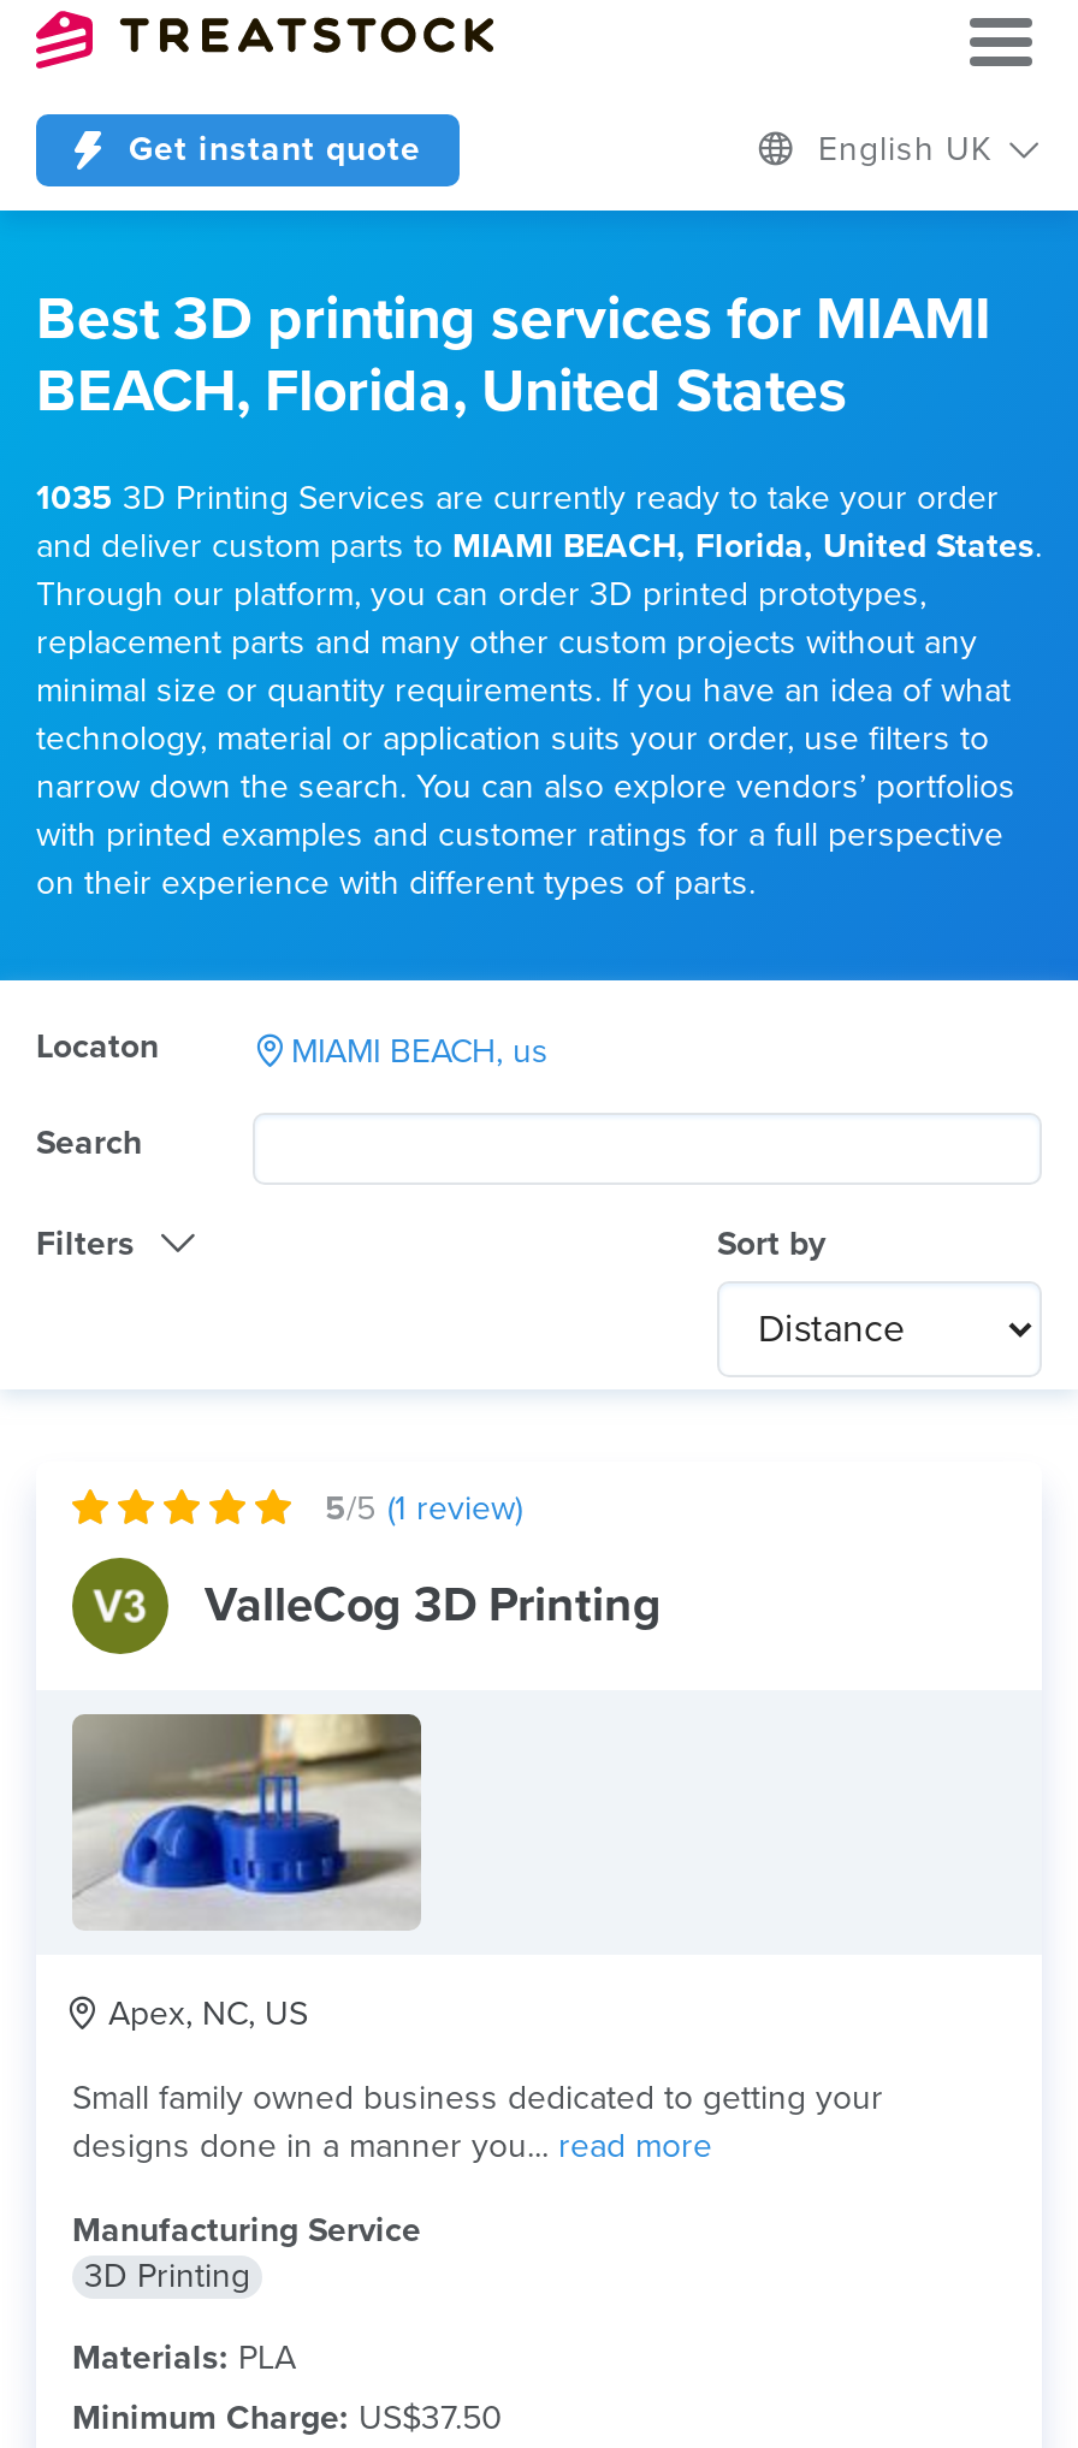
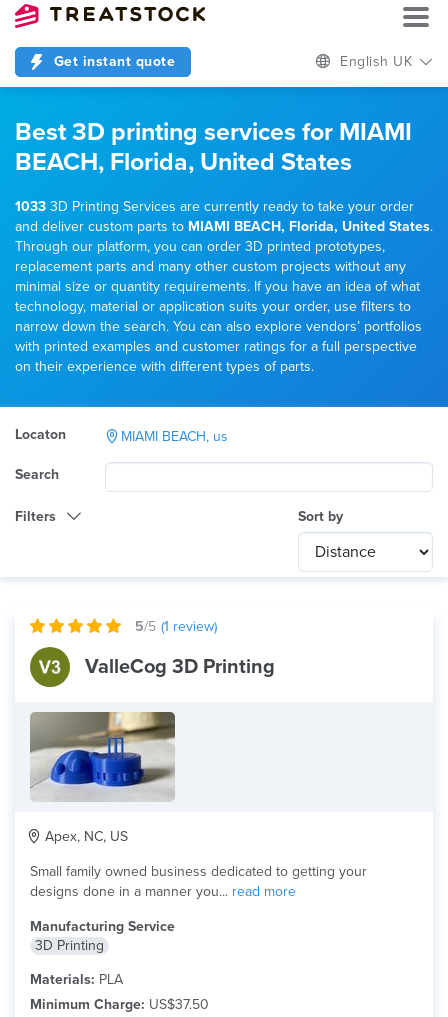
- 1035 3D Printing Services are currently ready to take your order
+ 1033 3D Printing Services are currently ready to take your order
